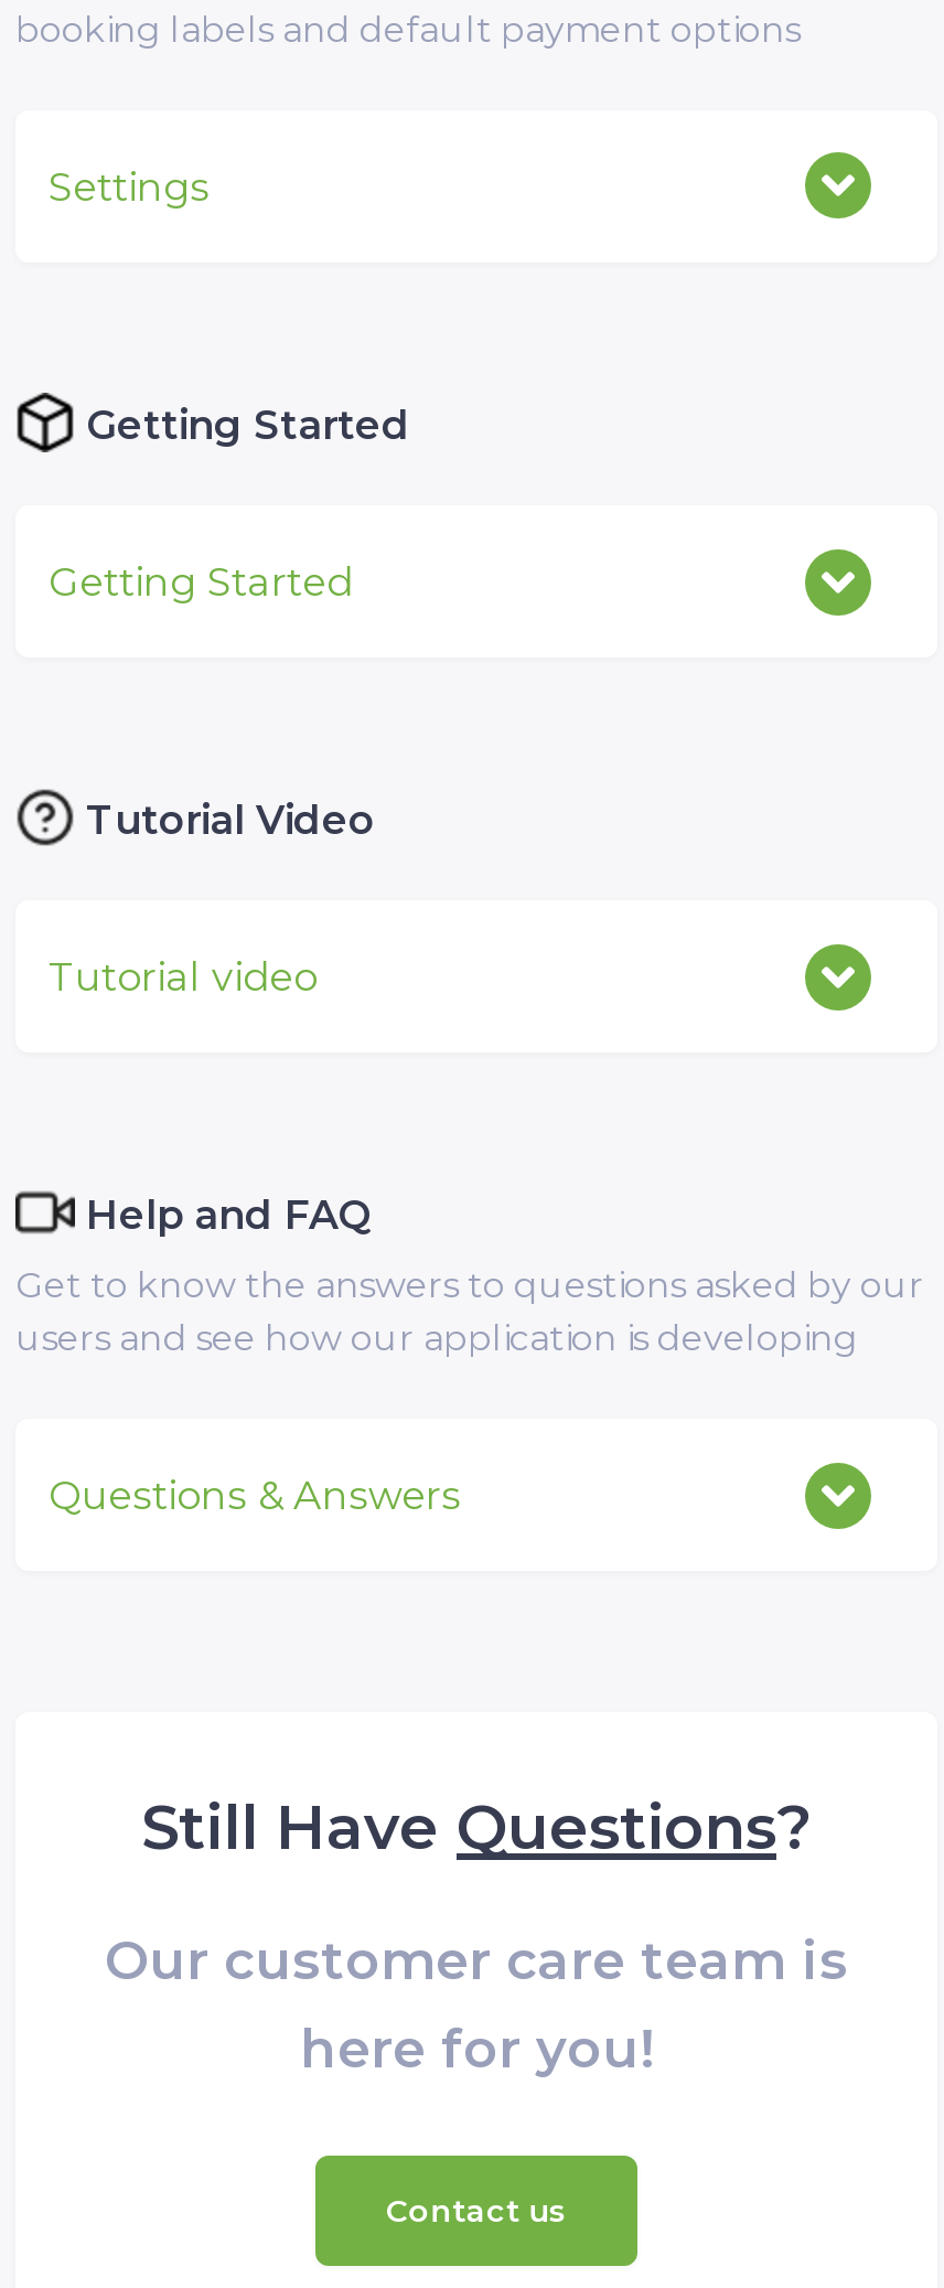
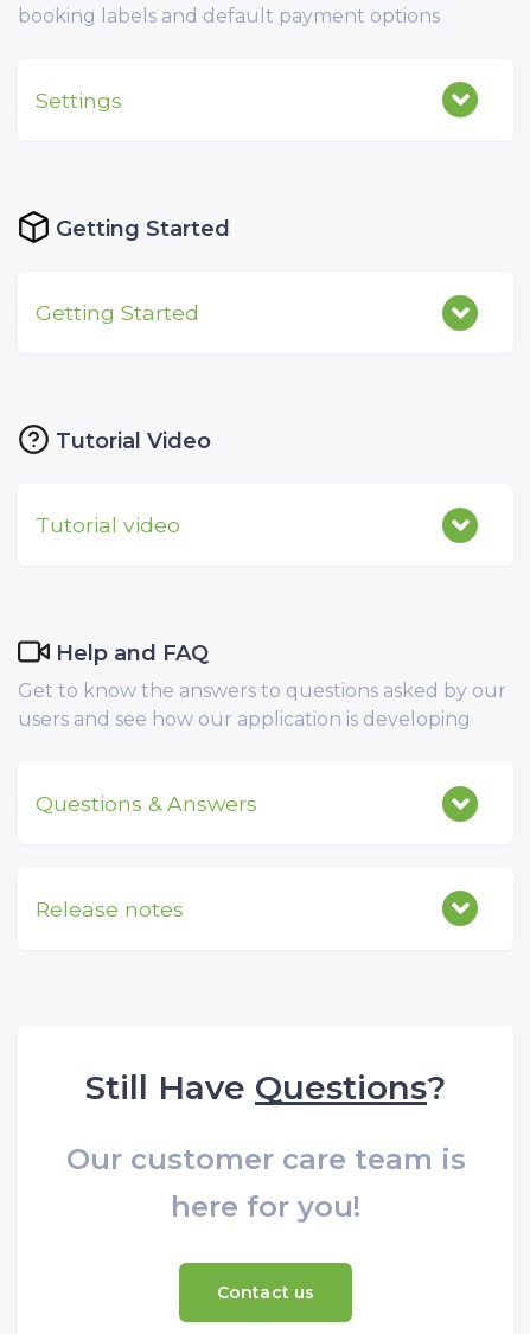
+ Release notes
